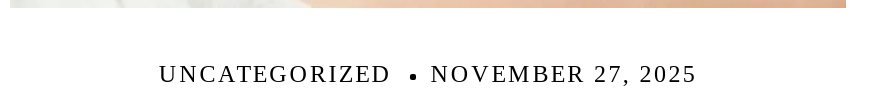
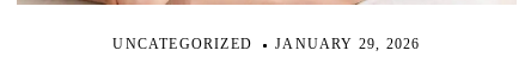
- UNCATEGORIZED NOVEMBER 27, 2025
+ UNCATEGORIZED JANUARY 29, 2026
